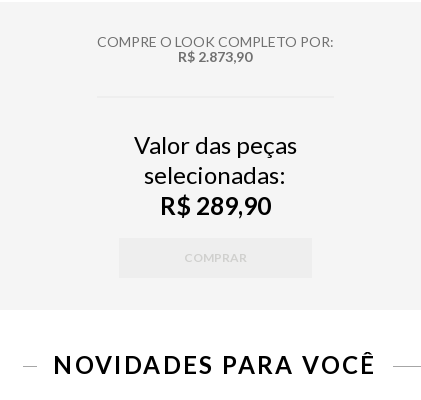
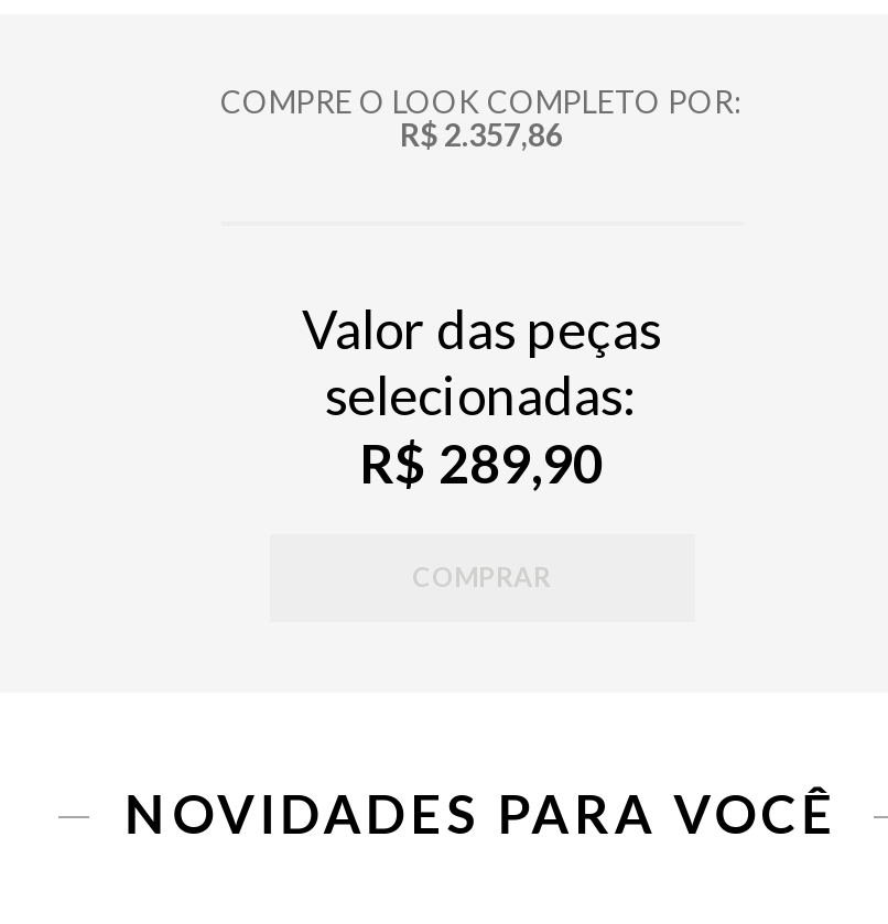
- R$ 2.873,90
+ R$ 2.357,86
